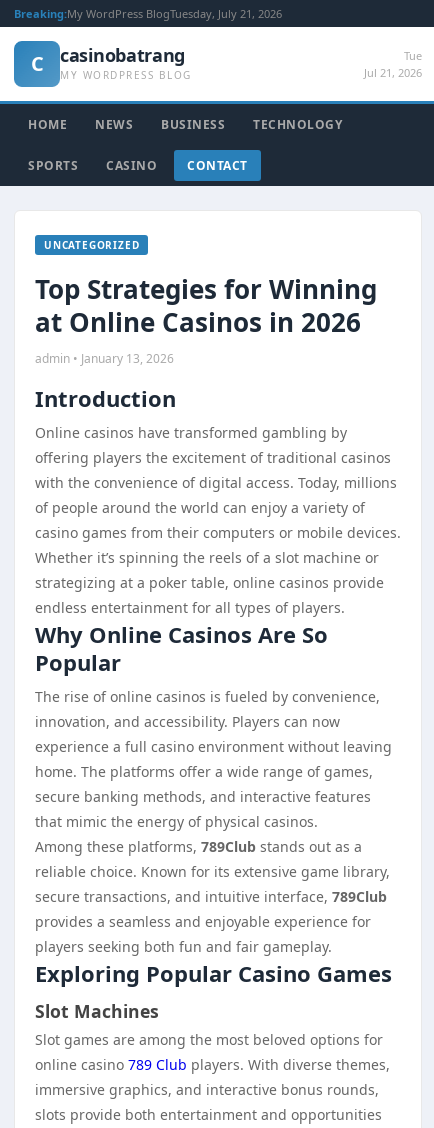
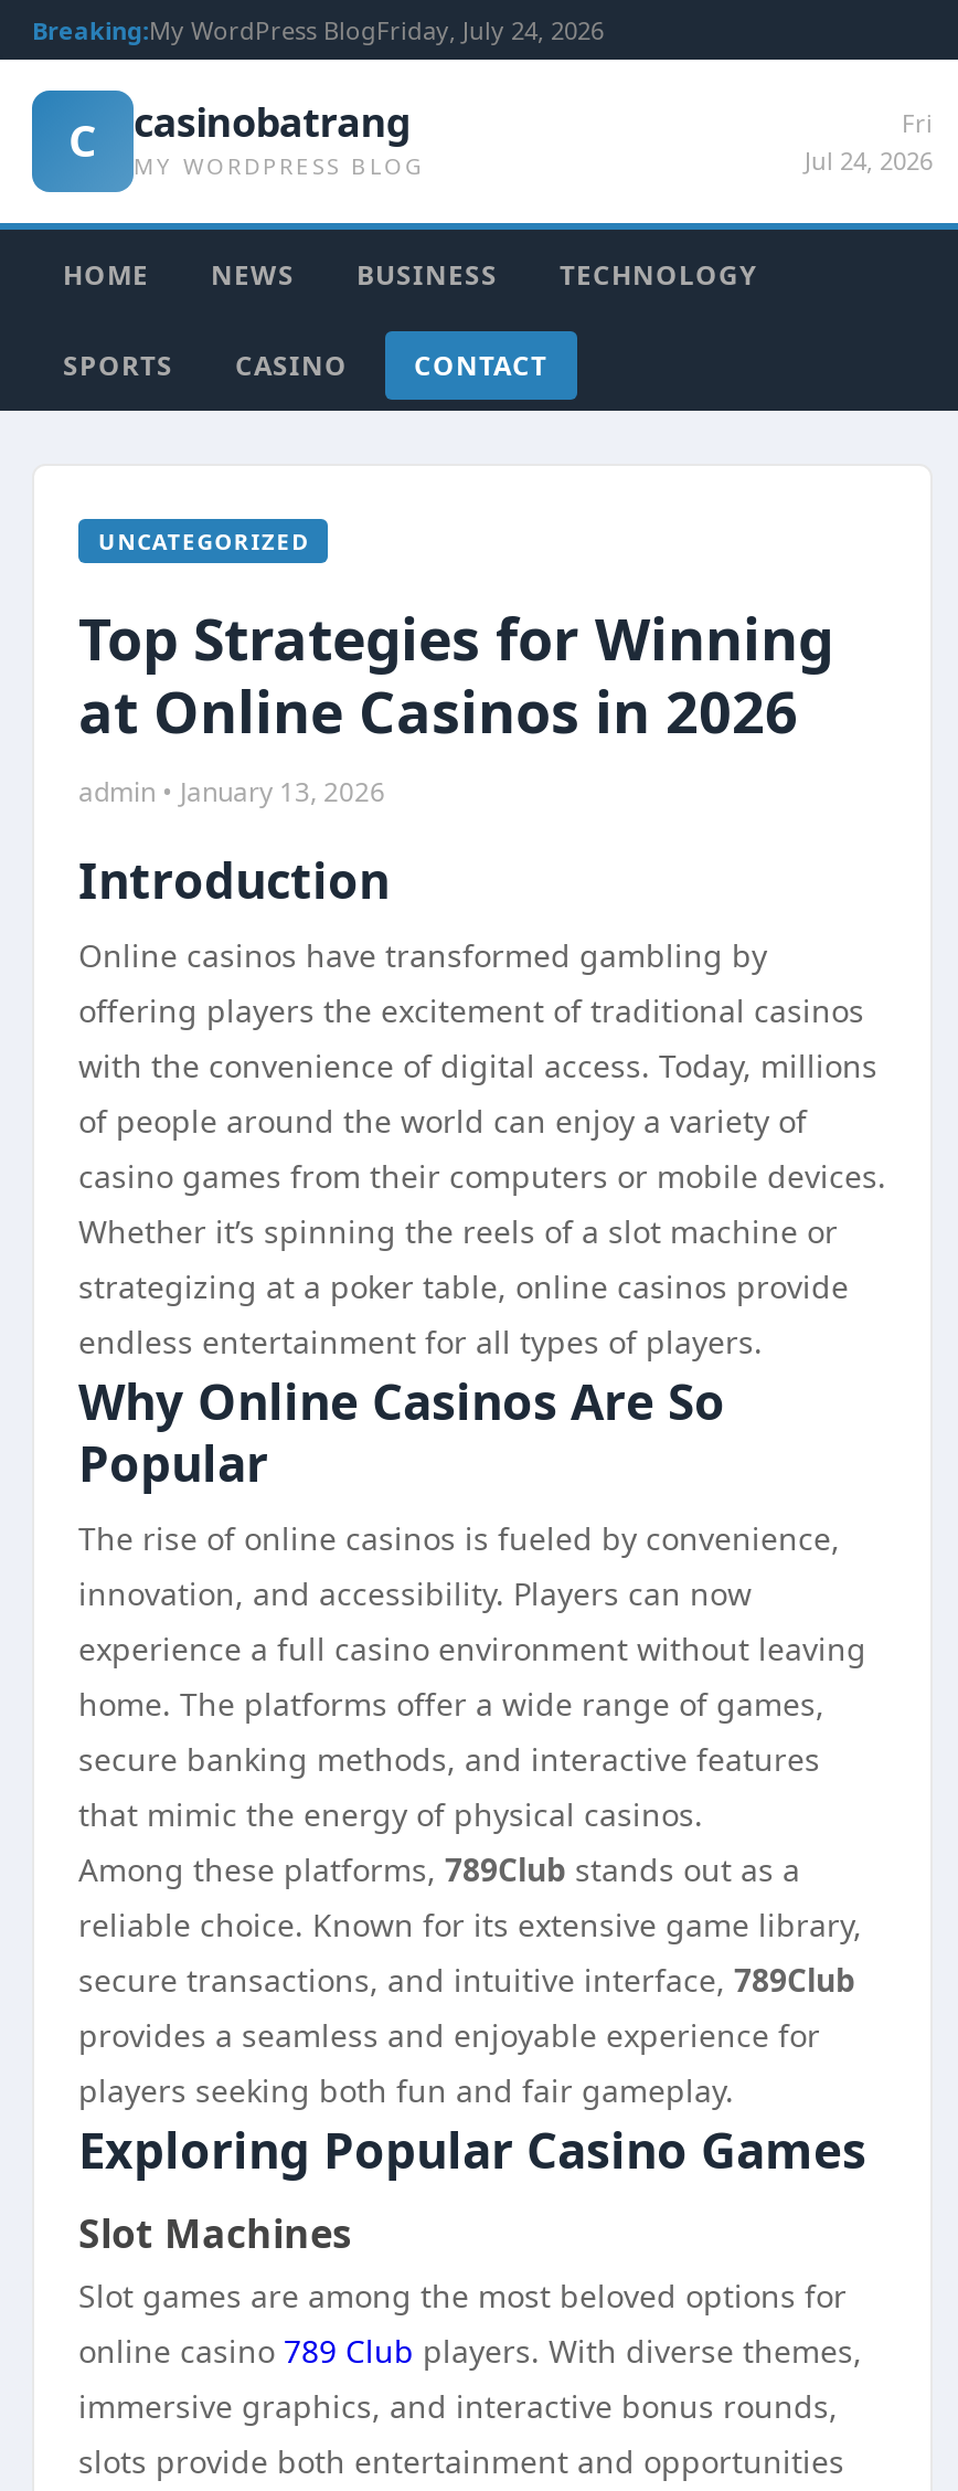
- Breaking:My WordPress BlogTuesday, July 21, 2026
+ Breaking:My WordPress BlogFriday, July 24, 2026

- Tue
- Jul 21, 2026
+ Fri
+ Jul 24, 2026
